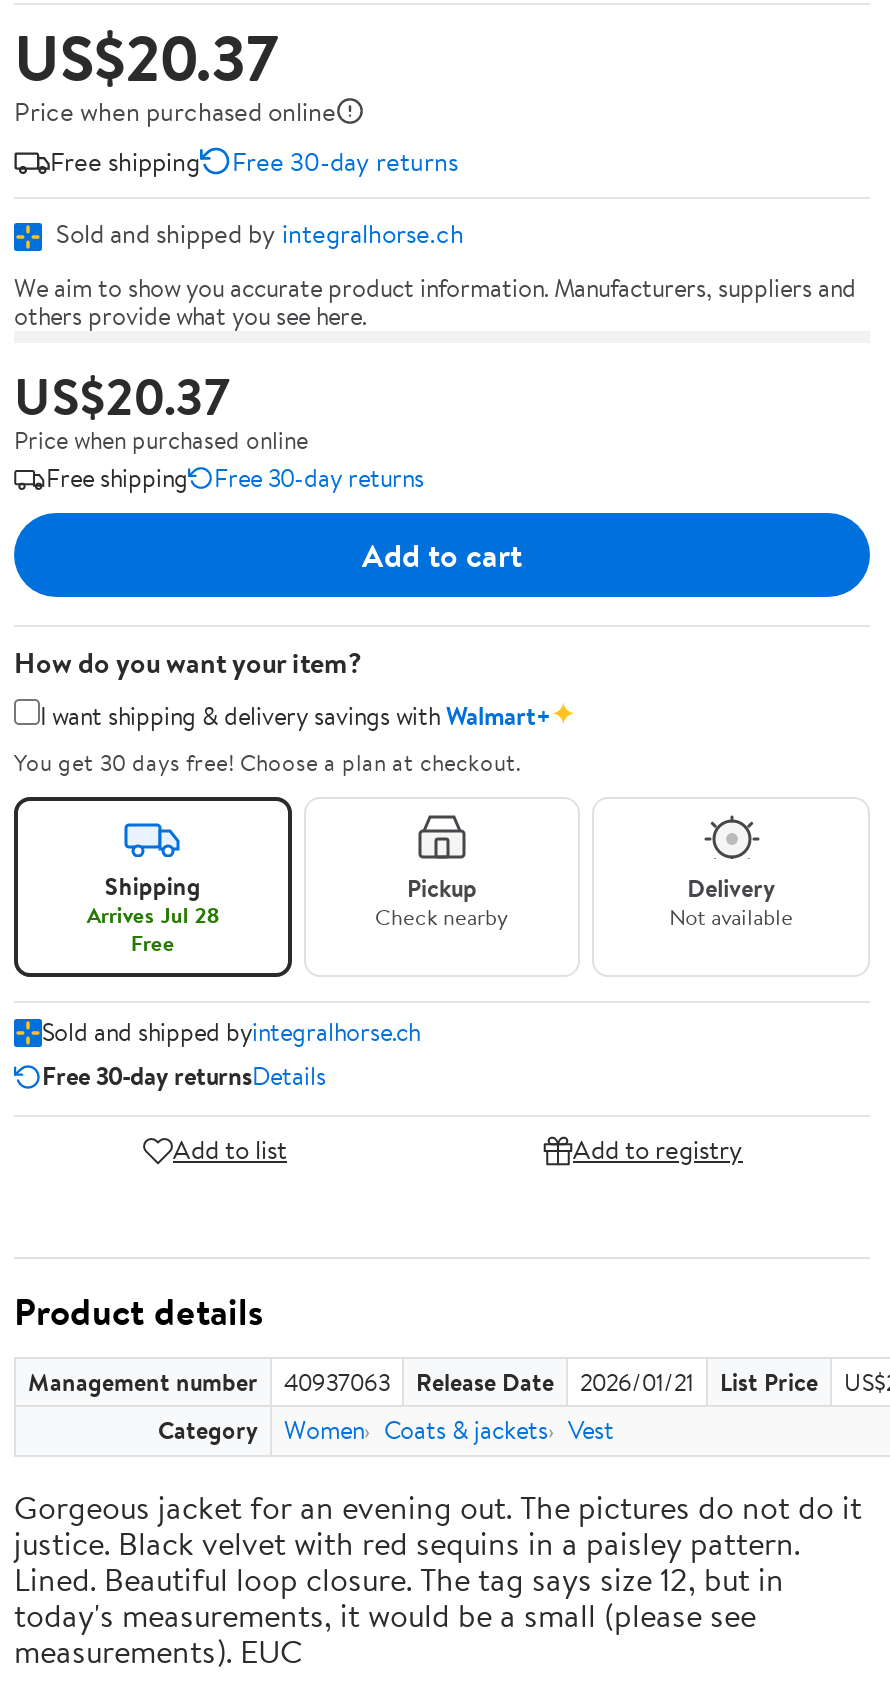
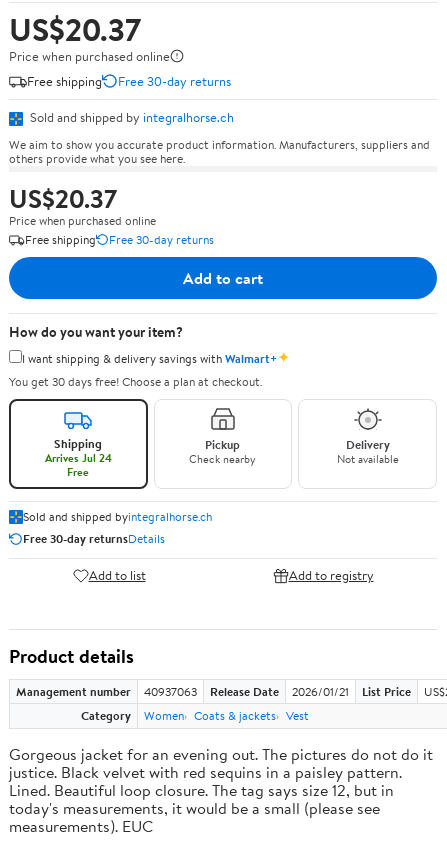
- Arrives Jul 28
+ Arrives Jul 24
